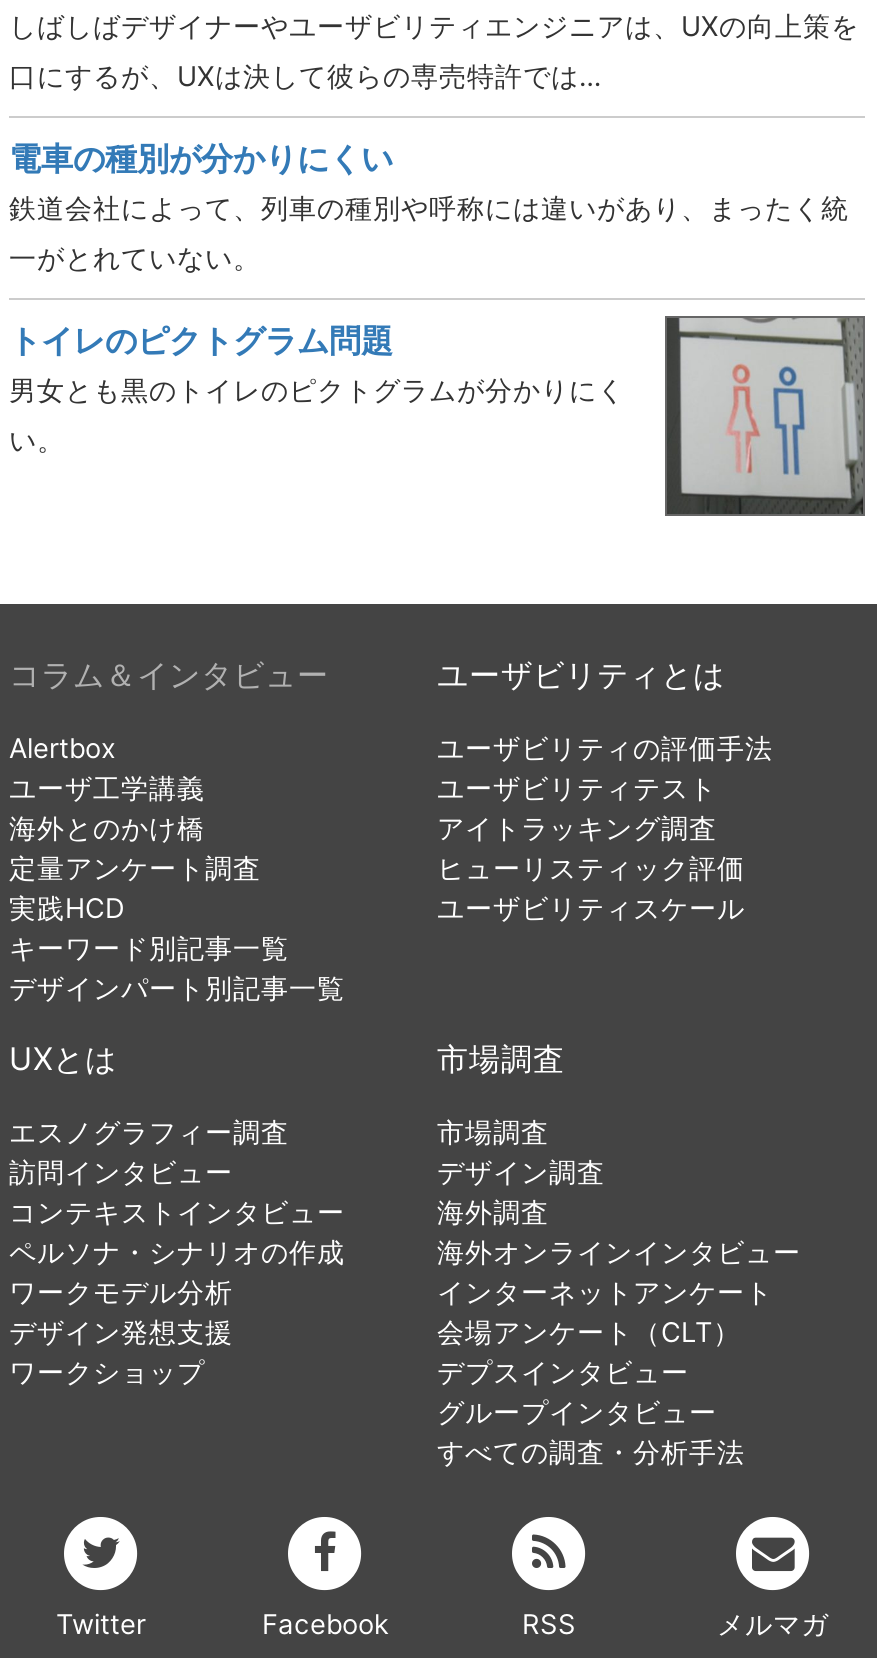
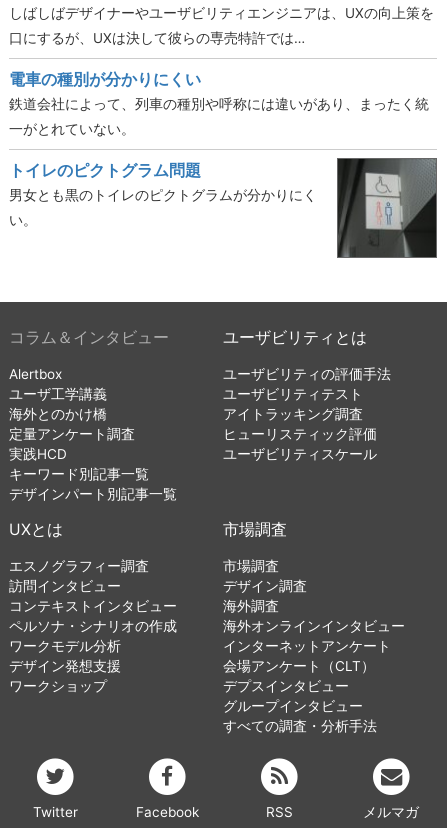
- [image]
+ [image]
